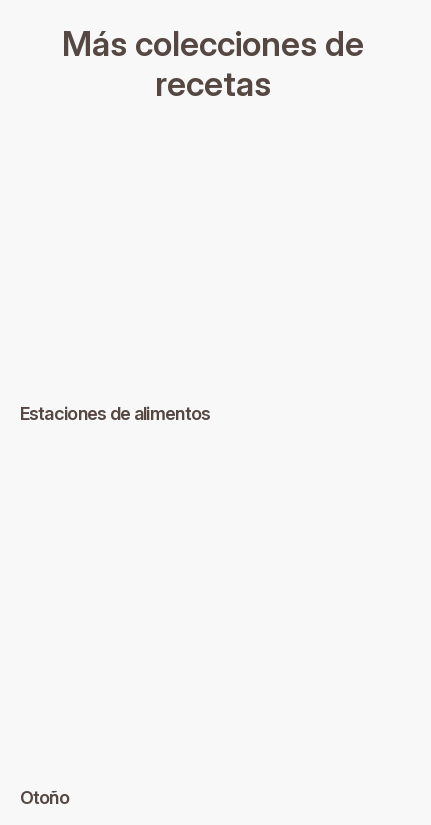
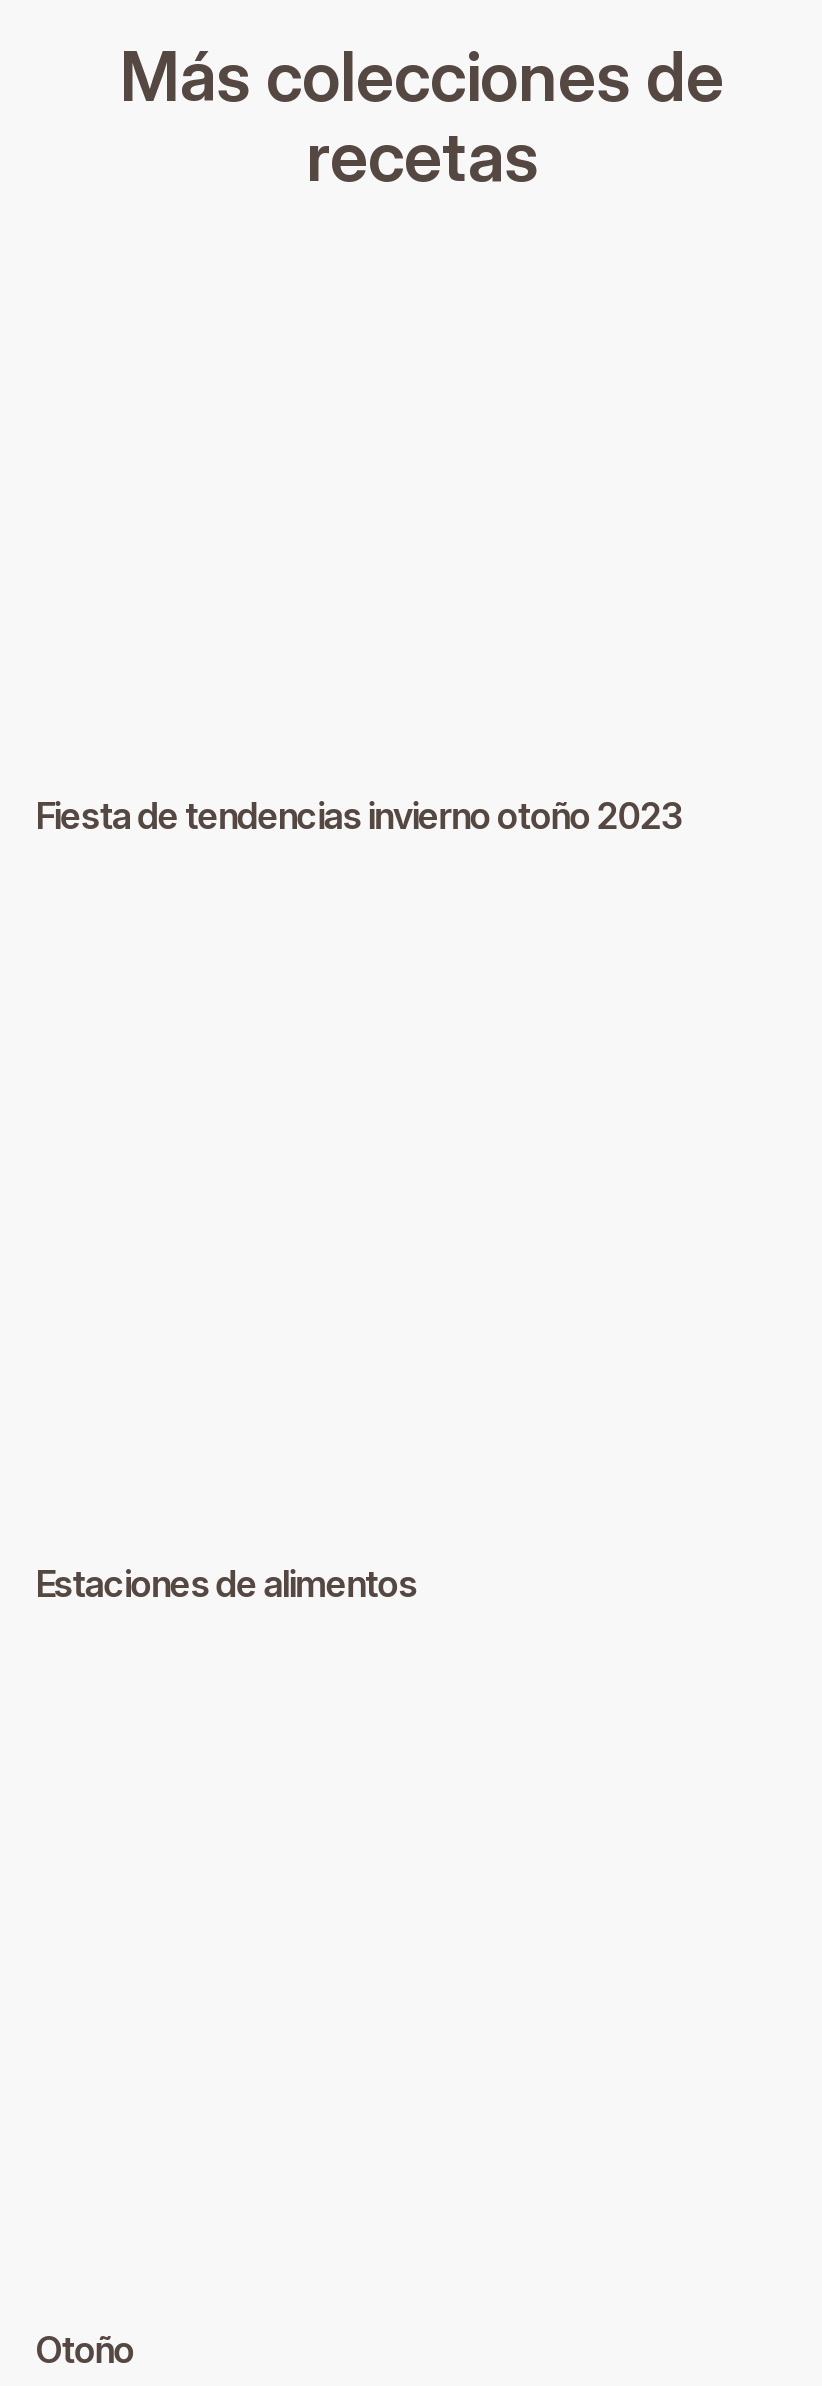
+ Fiesta de tendencias invierno otoño 2023
